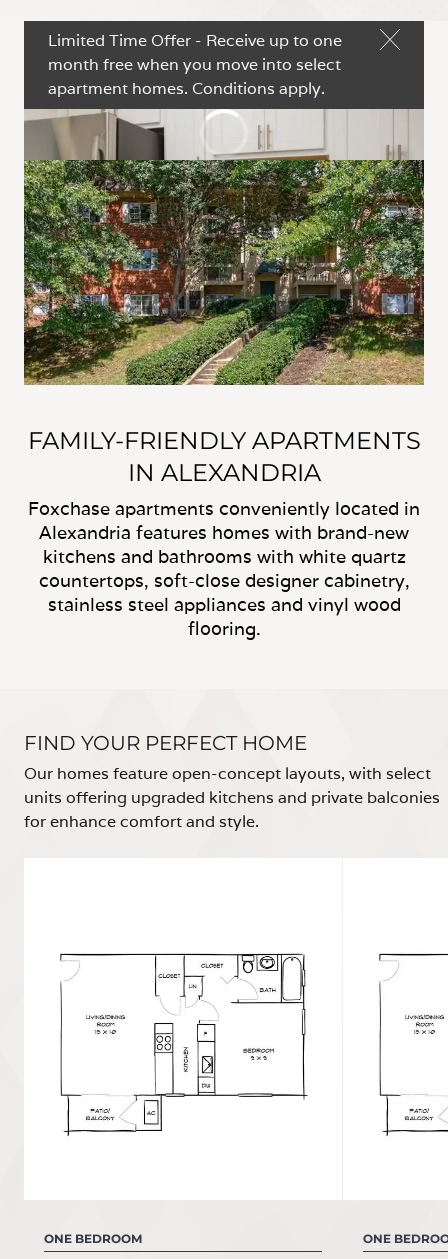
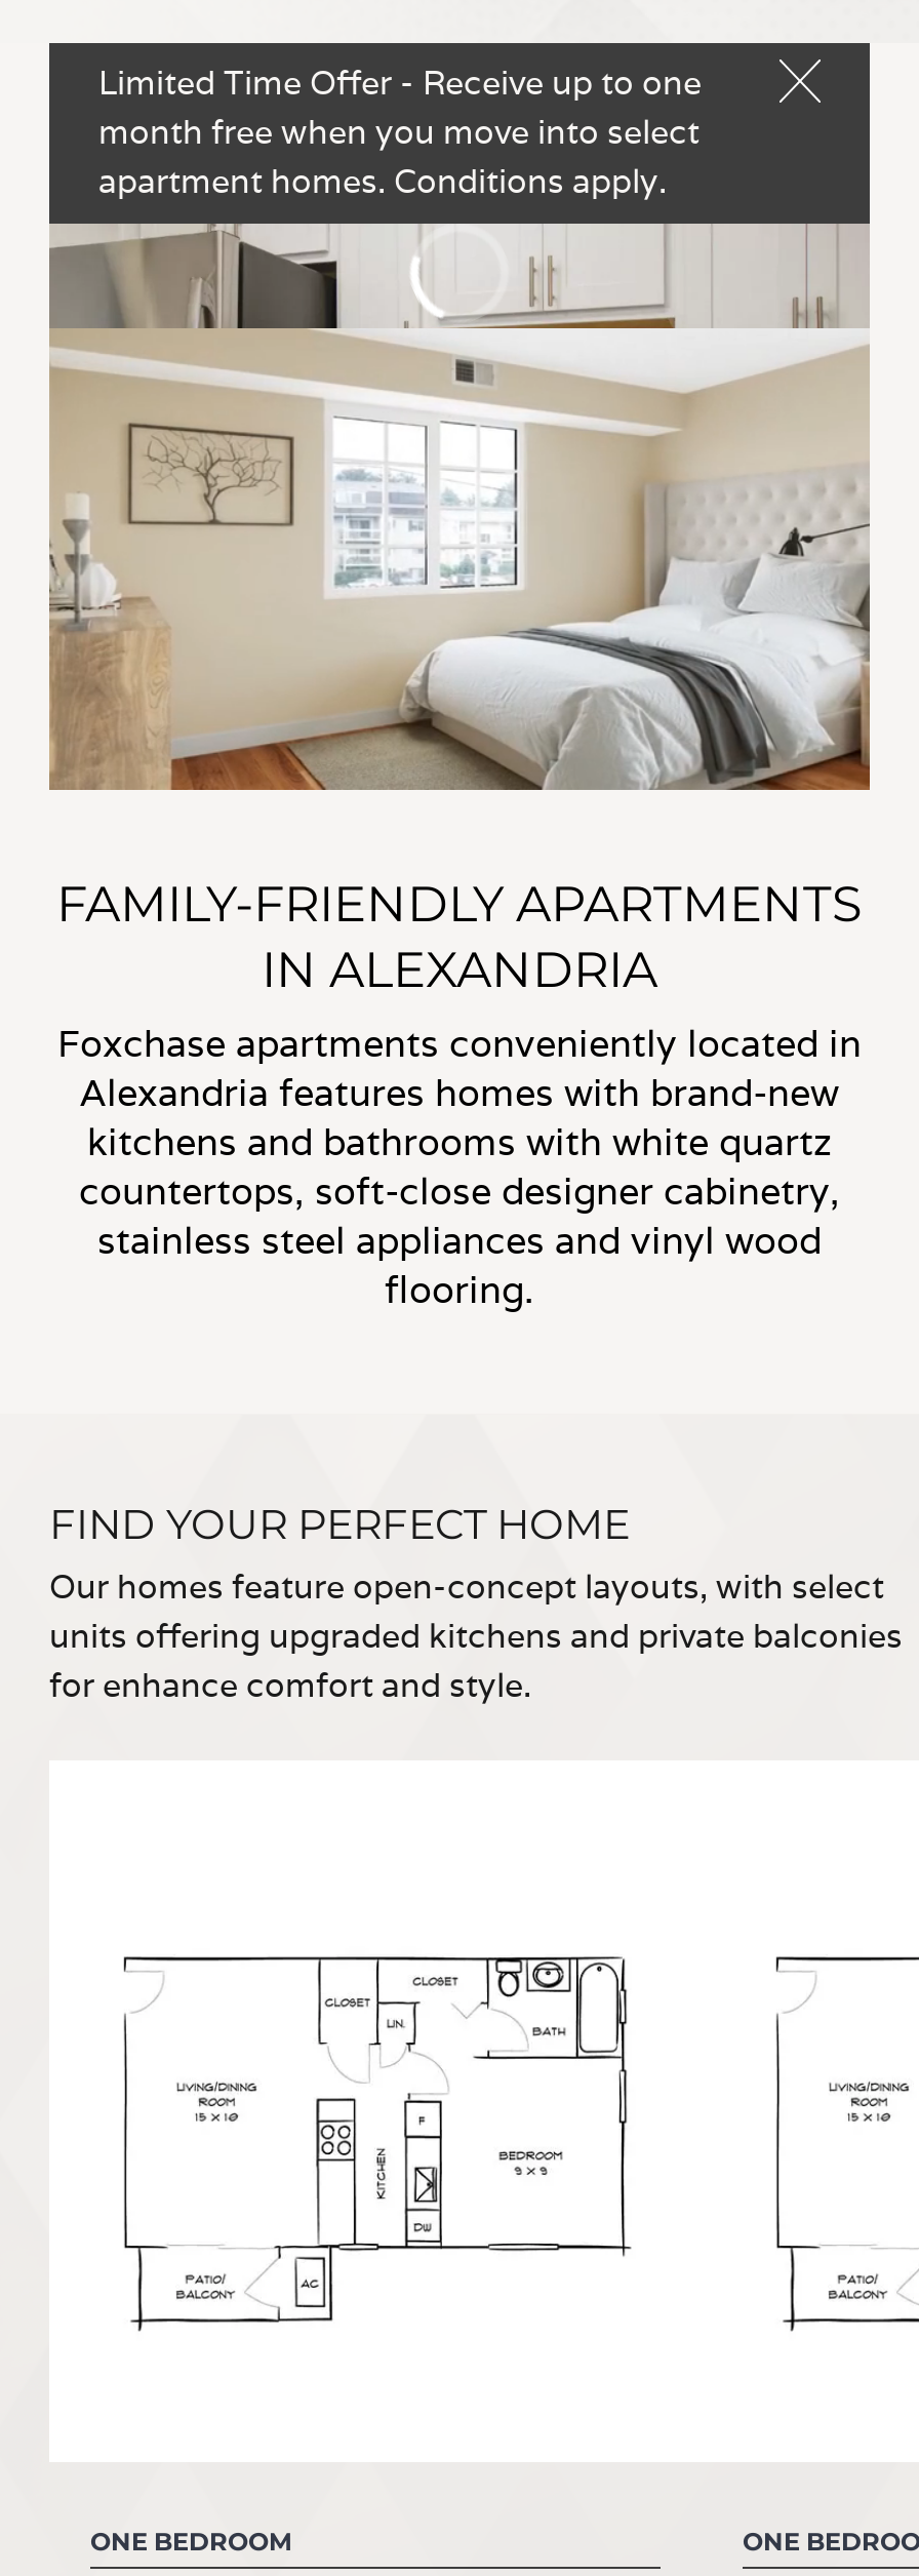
- [image]
+ [image]
